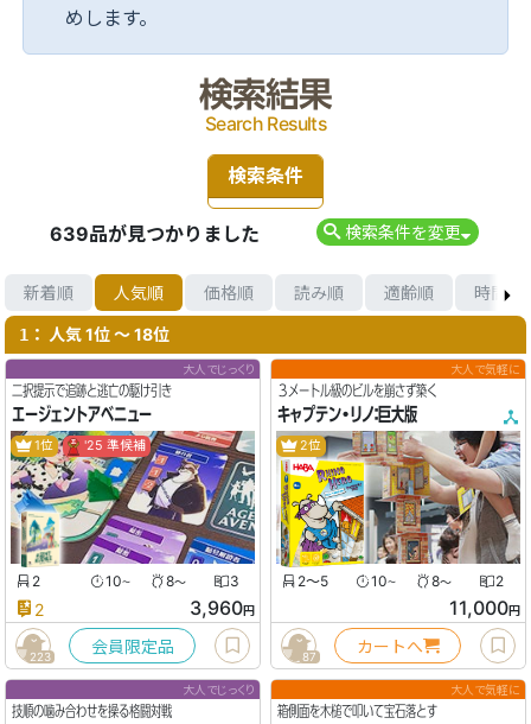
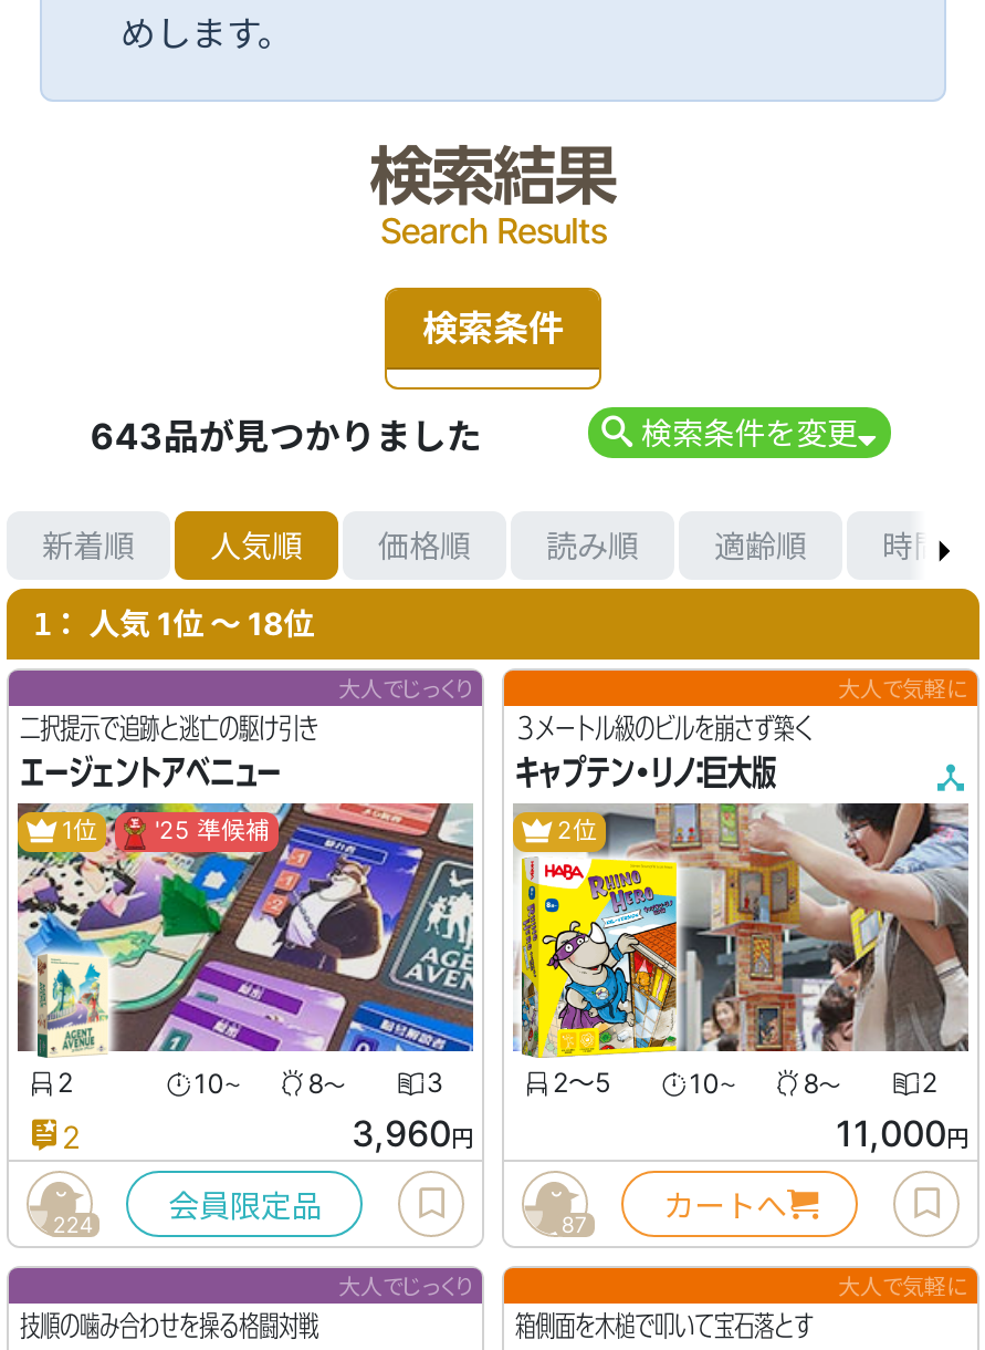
- 639品が見つかりました
+ 643品が見つかりました

- 223
+ 224
